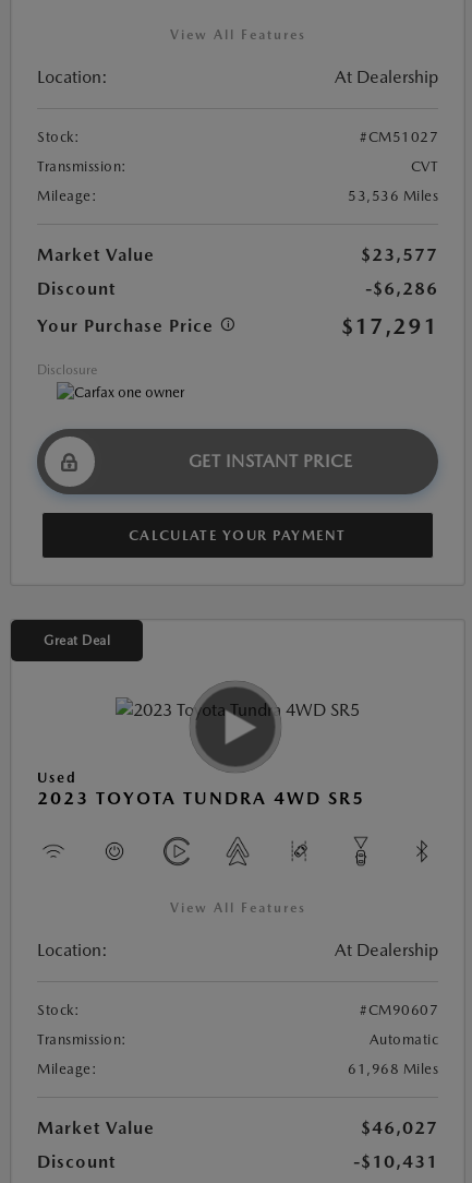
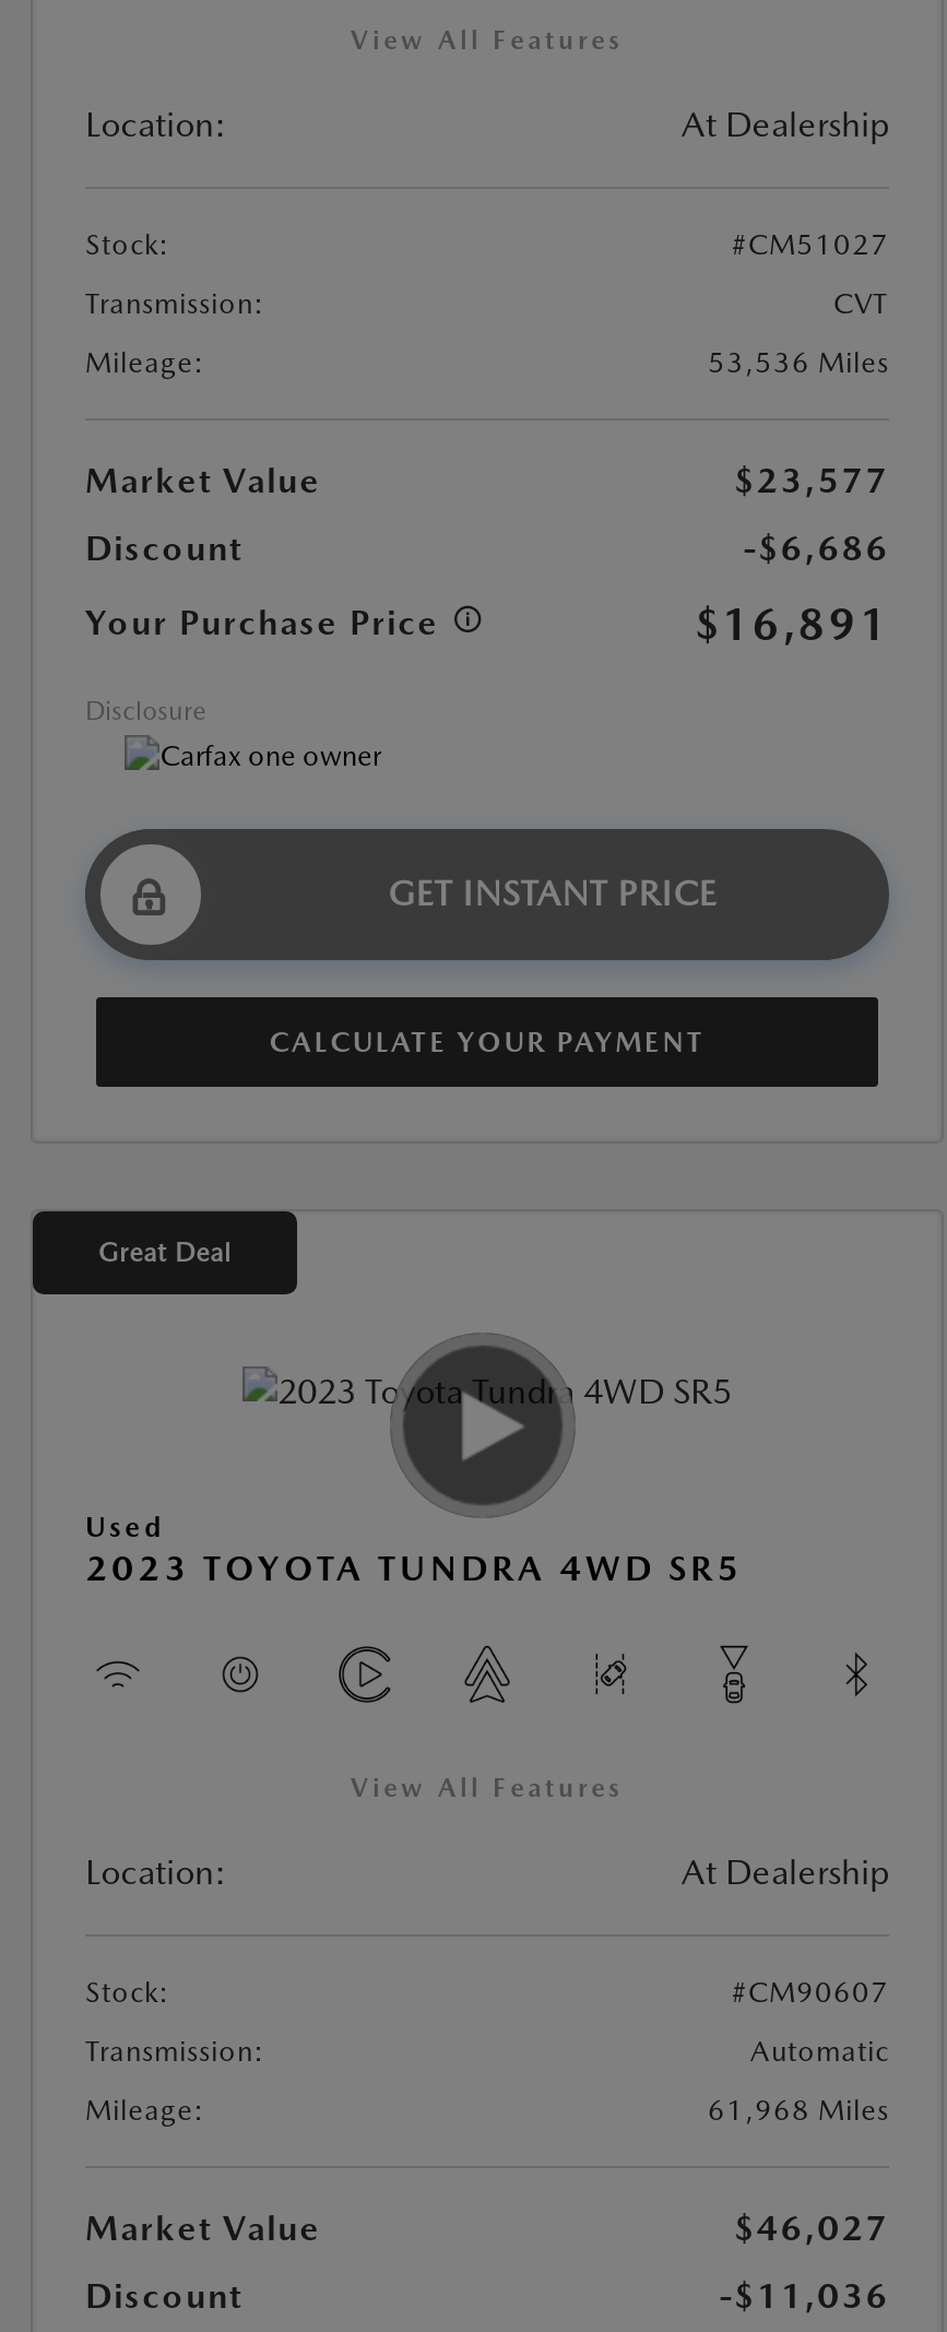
- -$6,286
+ -$6,686

- $17,291
+ $16,891

- -$10,431
+ -$11,036
